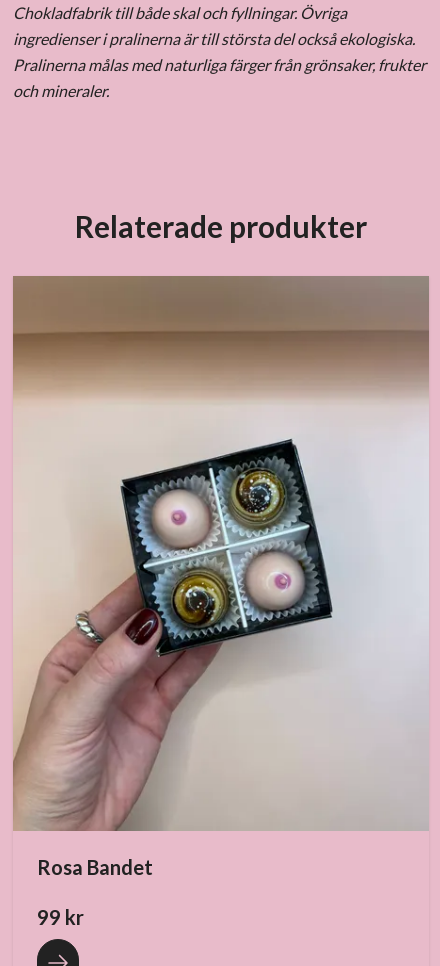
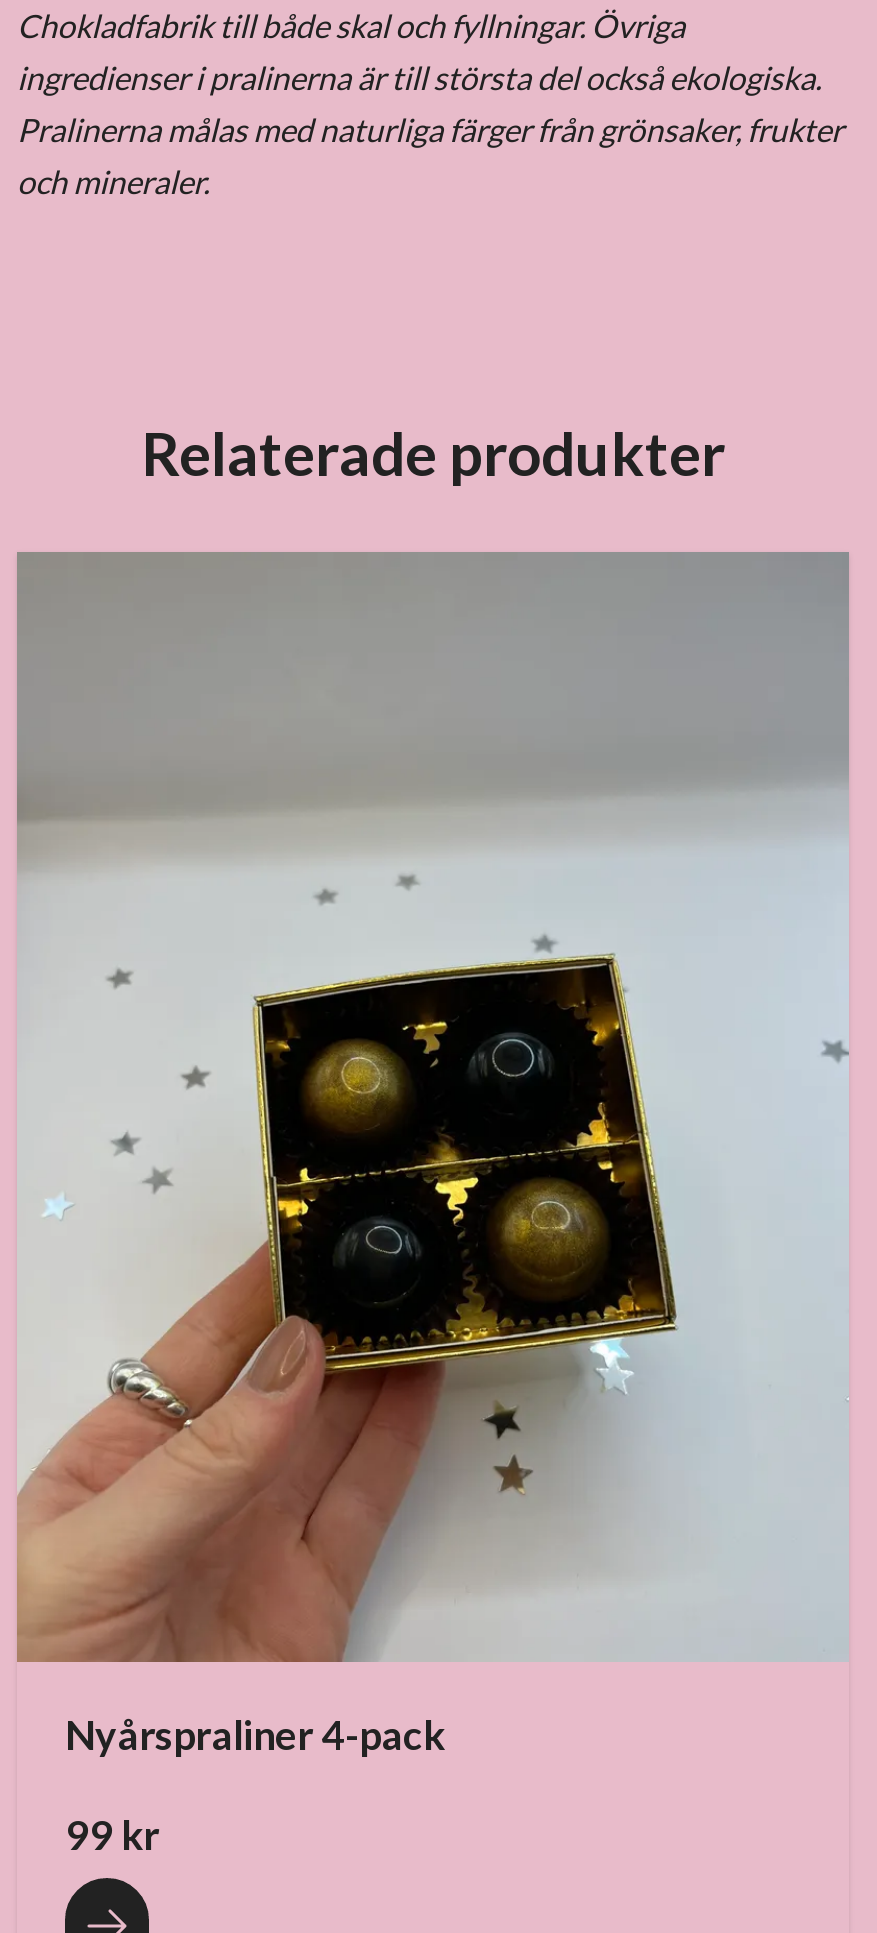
- [image]
- Rosa Bandet
+ [image]
+ Nyårspraliner 4-pack
